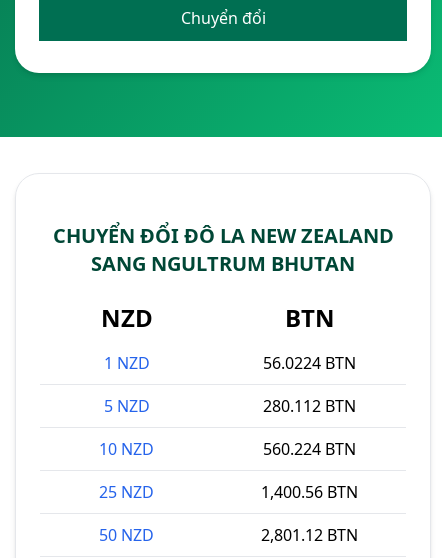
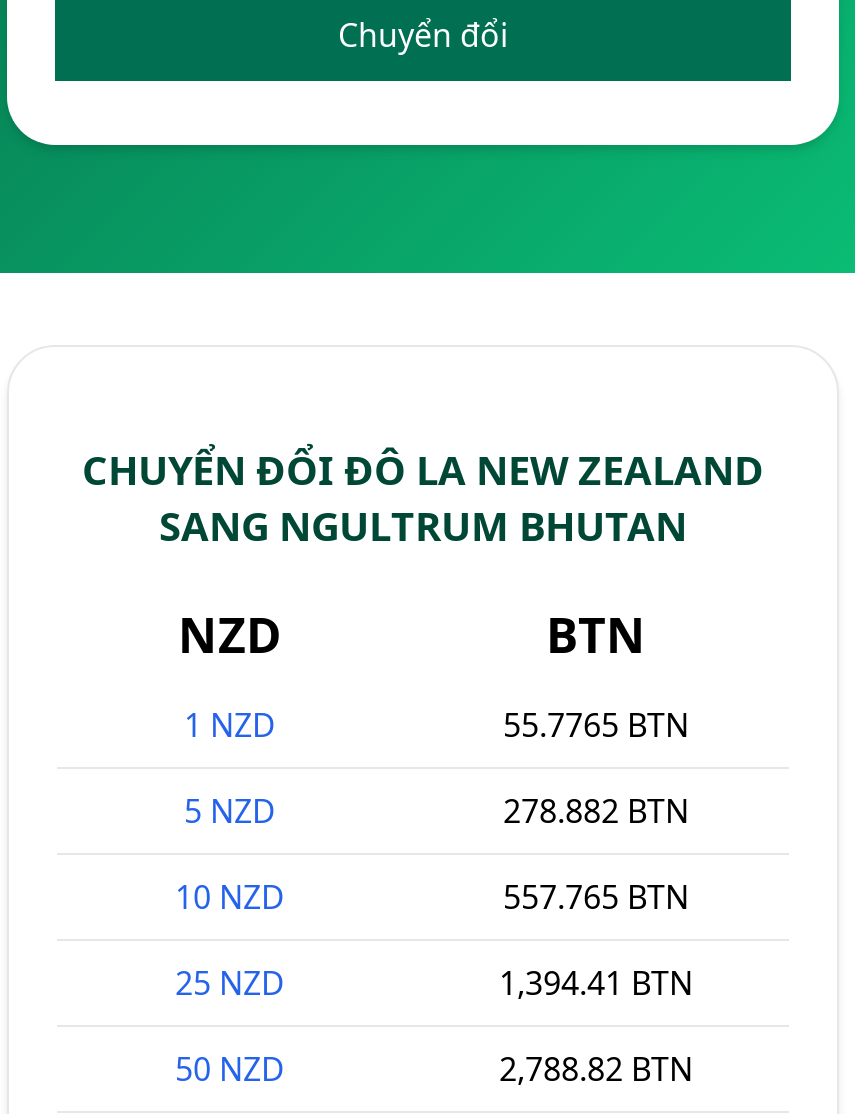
- 56.0224 BTN
+ 55.7765 BTN

- 280.112 BTN
+ 278.882 BTN

- 560.224 BTN
+ 557.765 BTN

- 1,400.56 BTN
+ 1,394.41 BTN

- 2,801.12 BTN
+ 2,788.82 BTN
